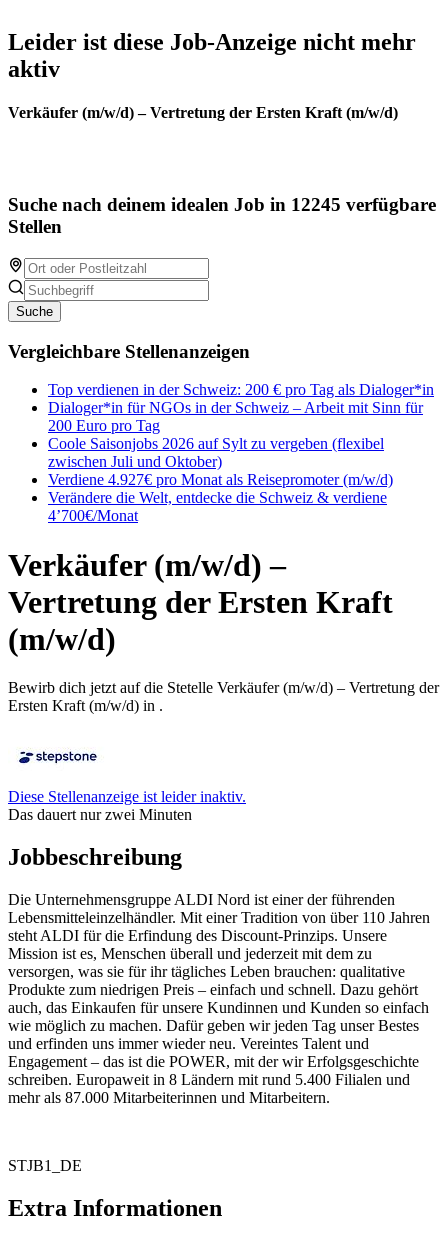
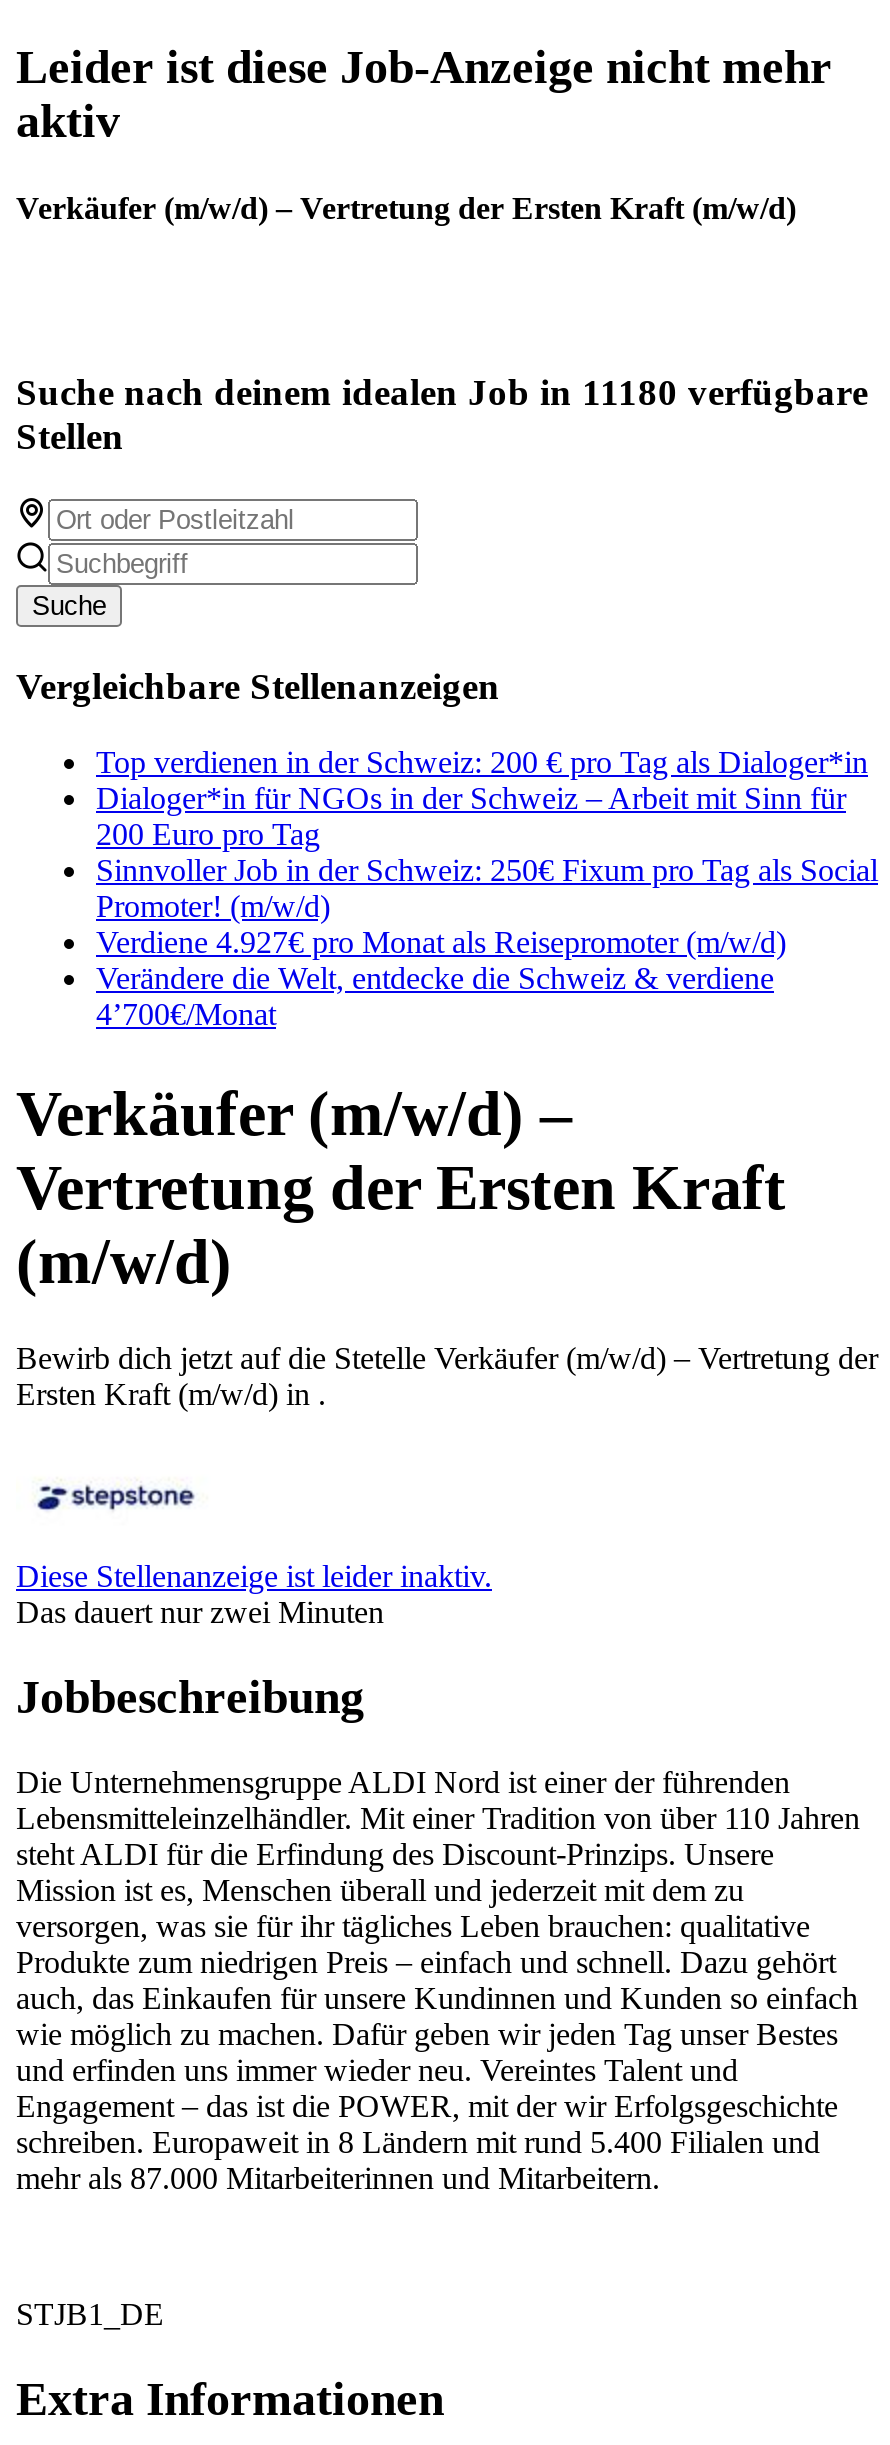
- Suche nach deinem idealen Job in 12245 verfügbare
+ Suche nach deinem idealen Job in 11180 verfügbare

- Coole Saisonjobs 2026 auf Sylt zu vergeben (flexibel
- zwischen Juli und Oktober)
+ Sinnvoller Job in der Schweiz: 250€ Fixum pro Tag als Social
+ Promoter! (m/w/d)
